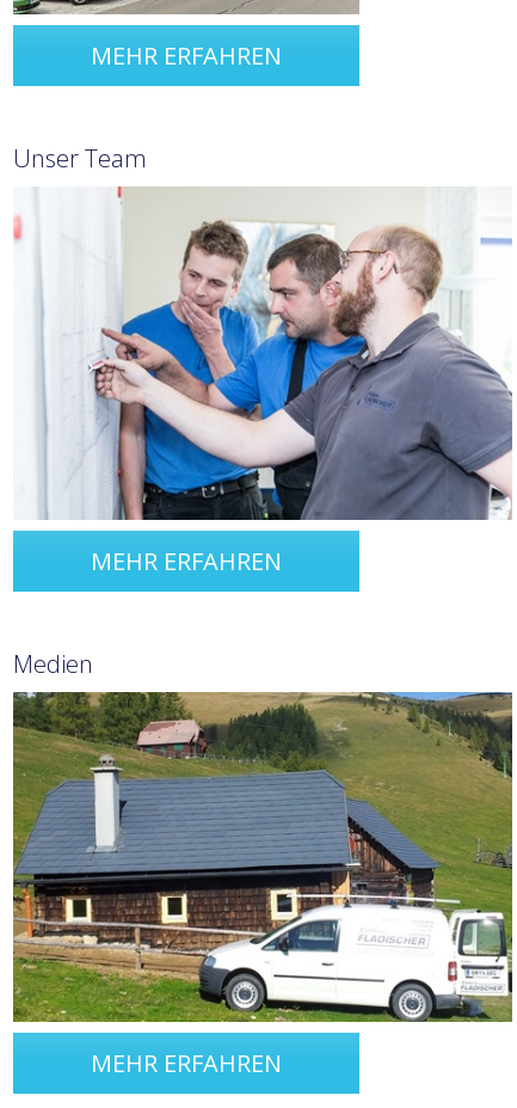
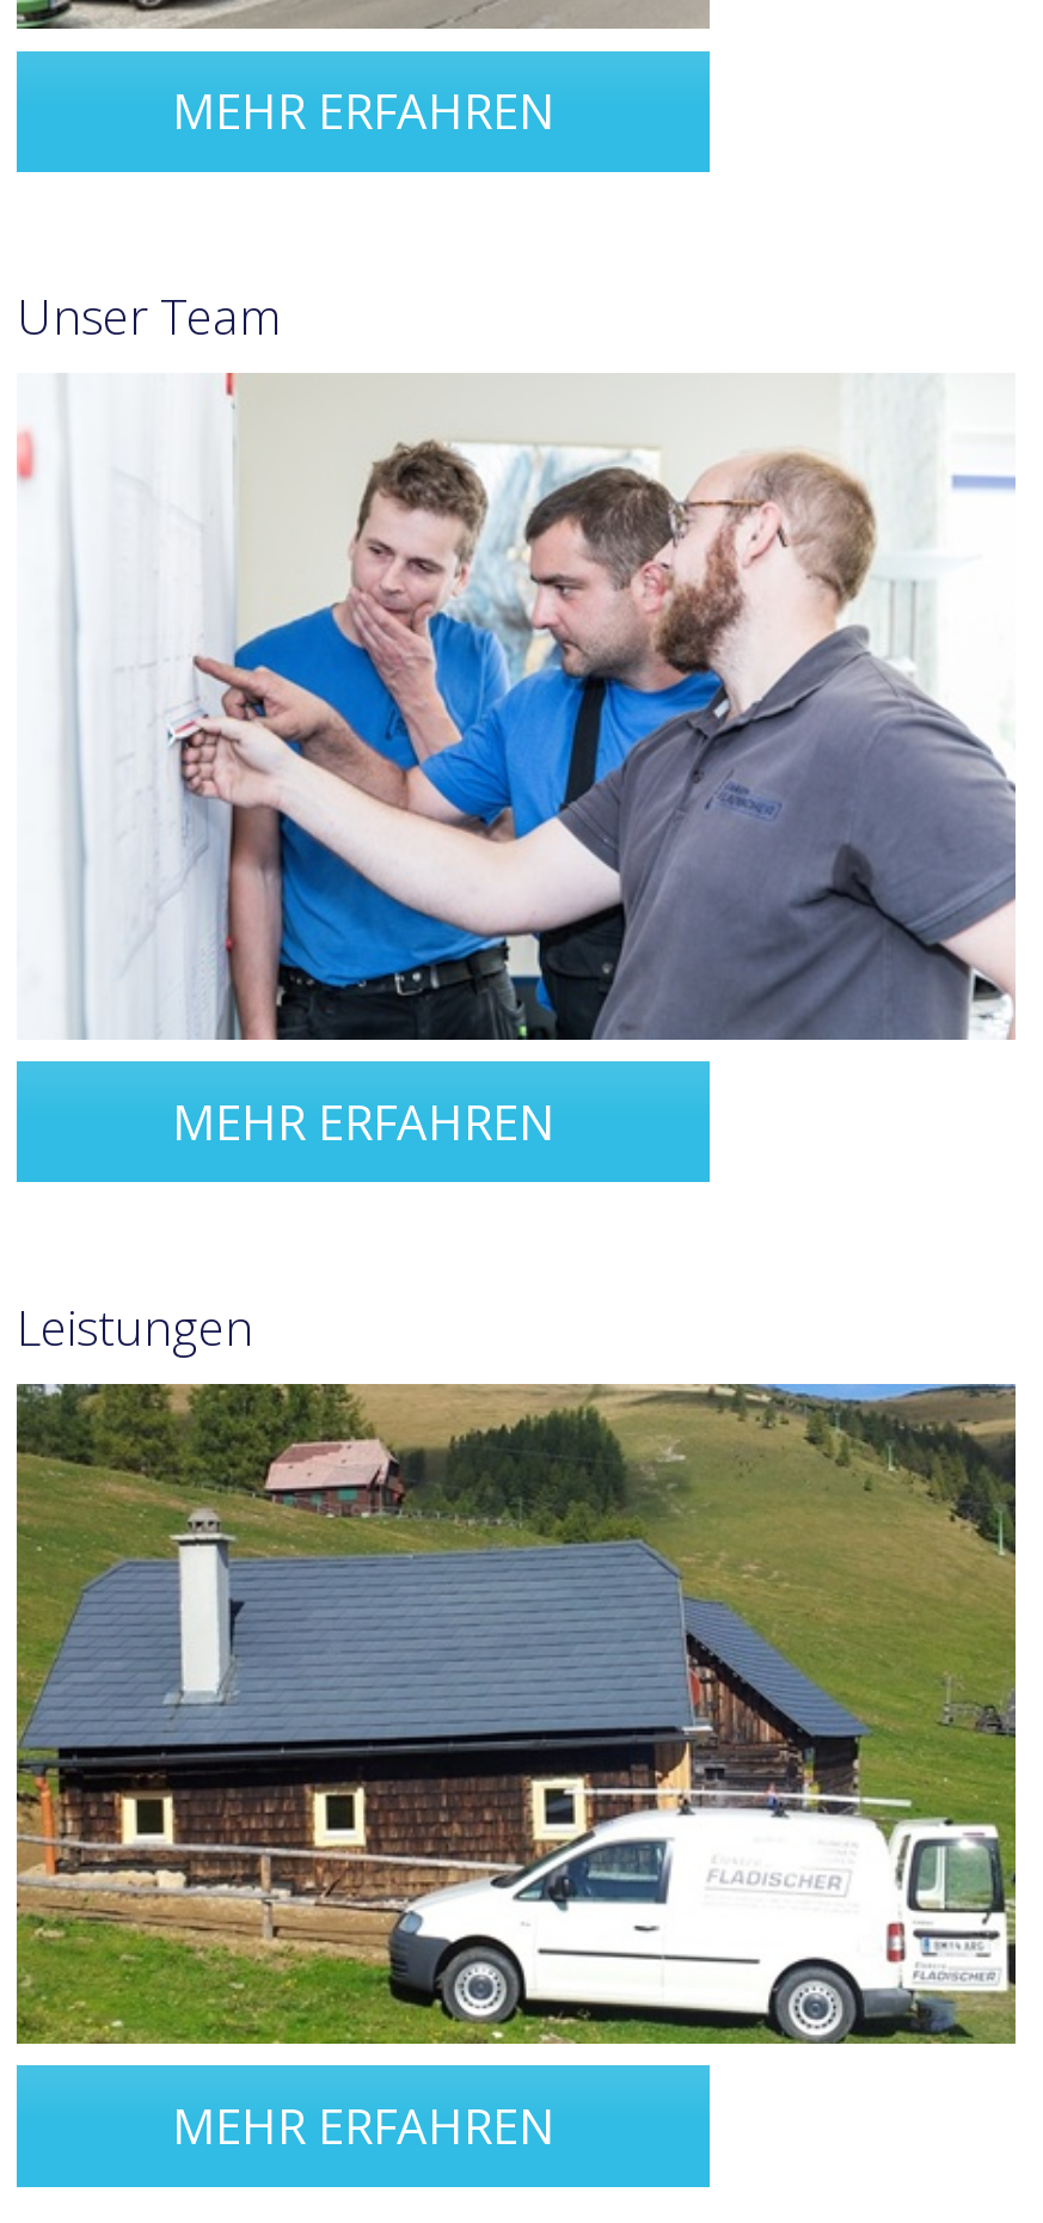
- Medien
+ Leistungen
